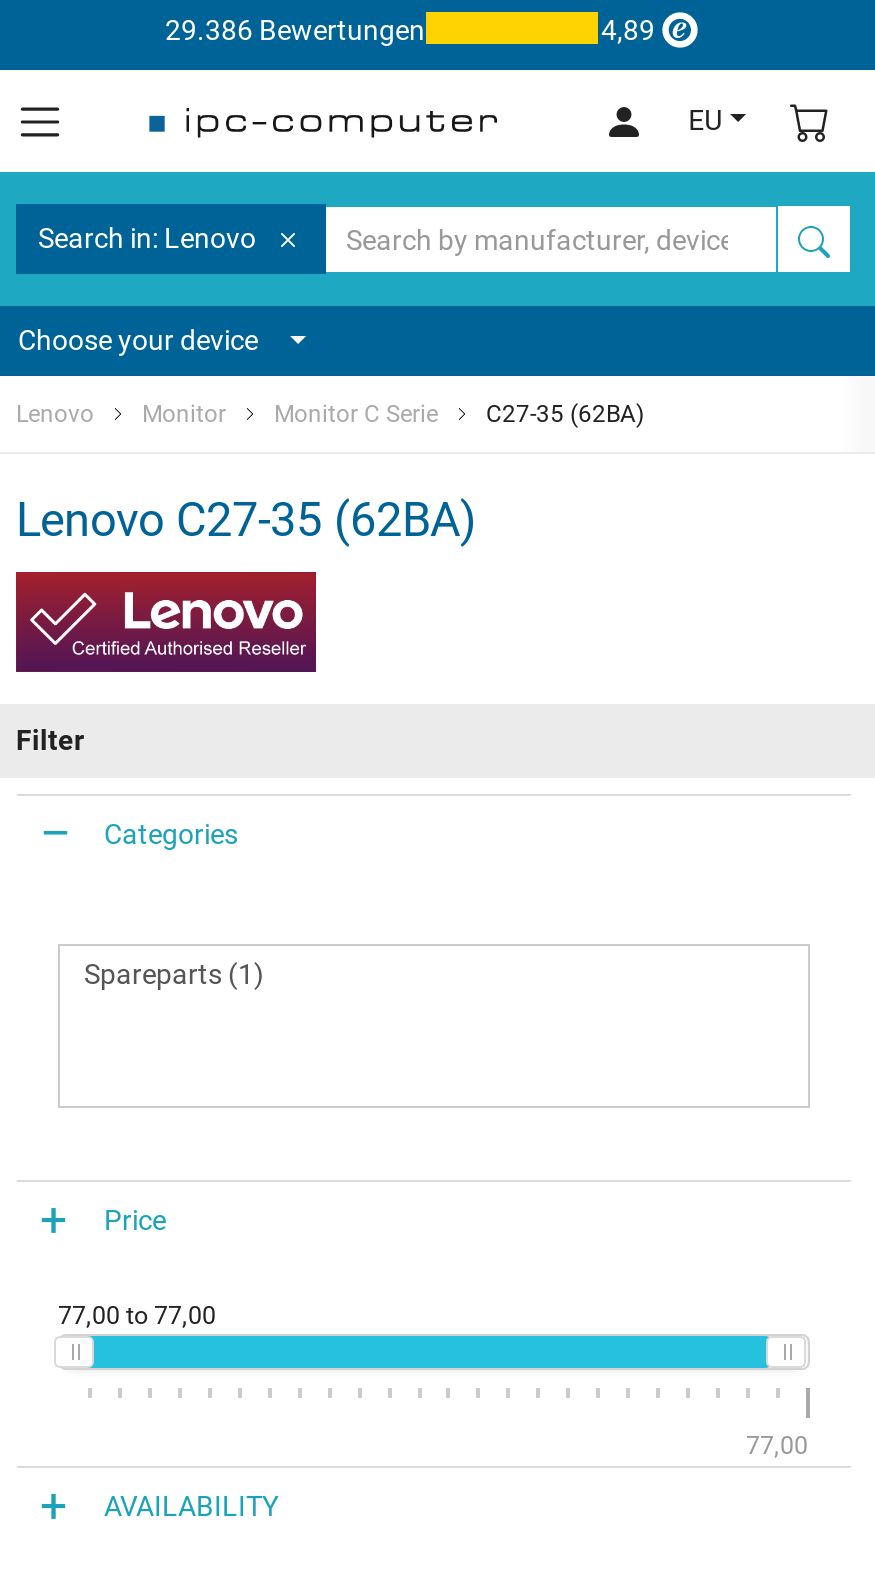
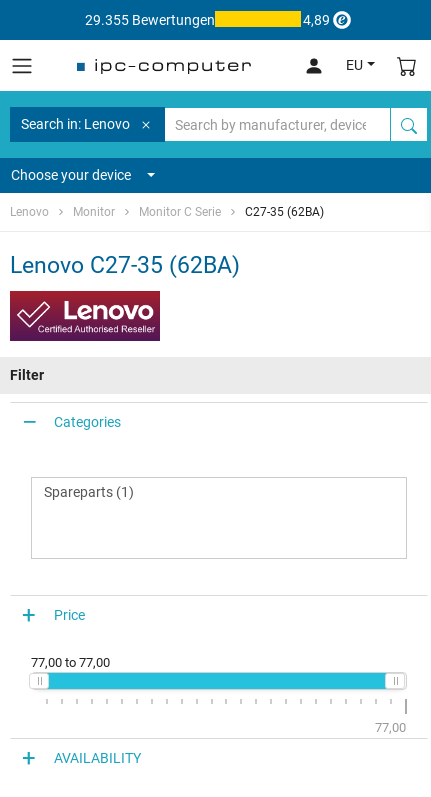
- 29.386 Bewertungen
+ 29.355 Bewertungen
